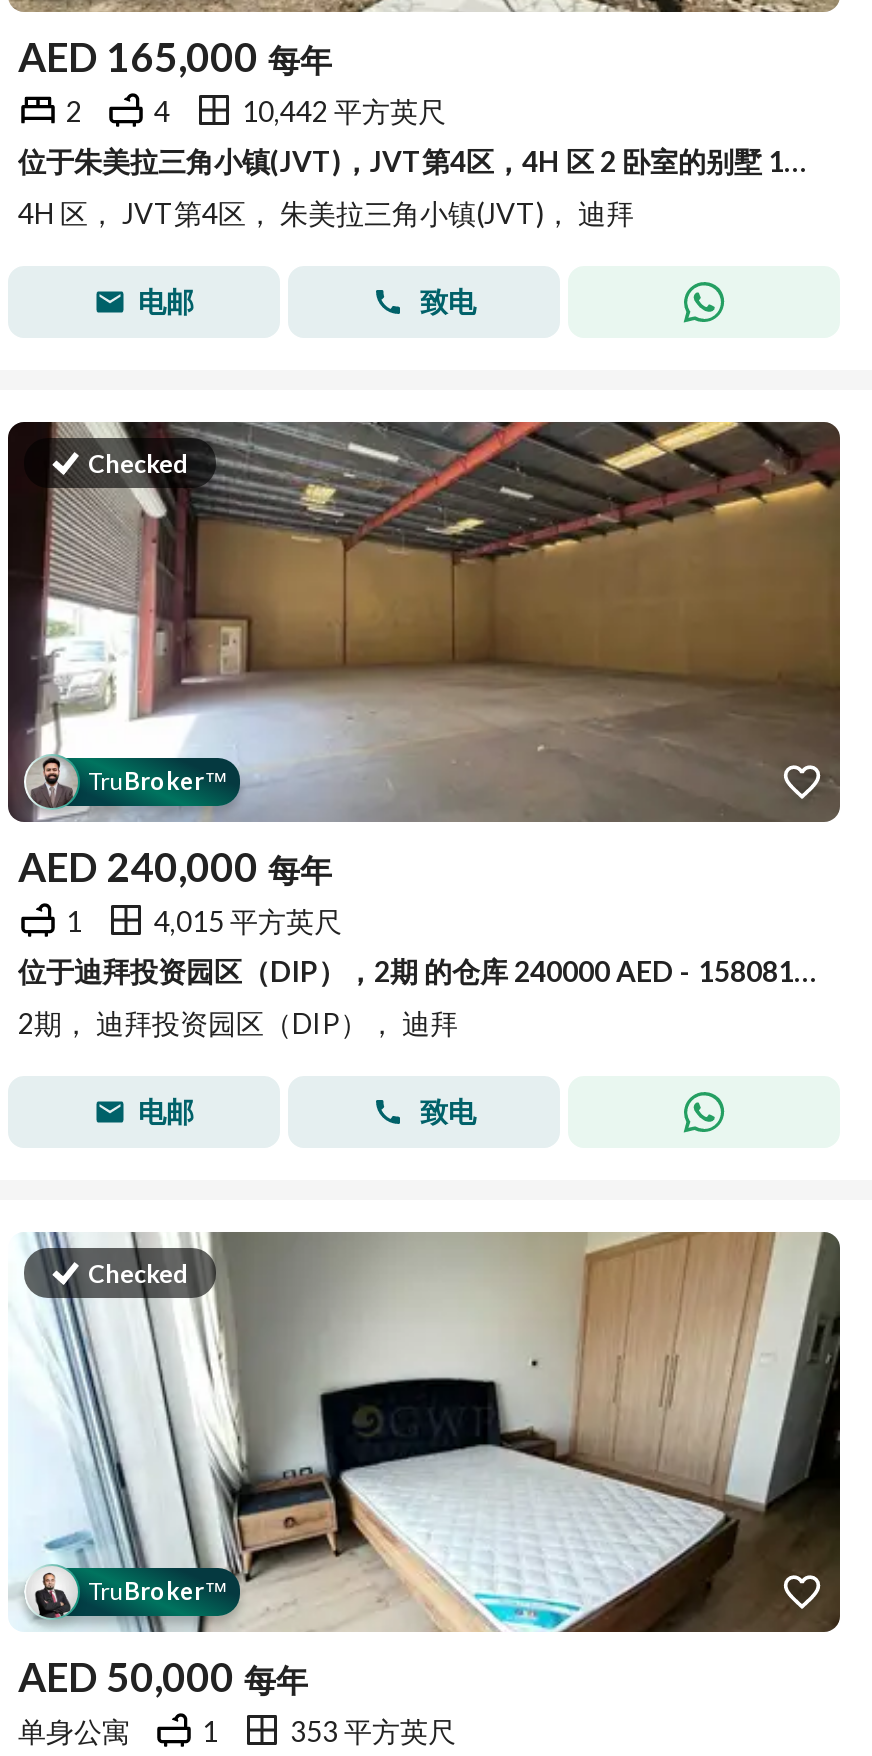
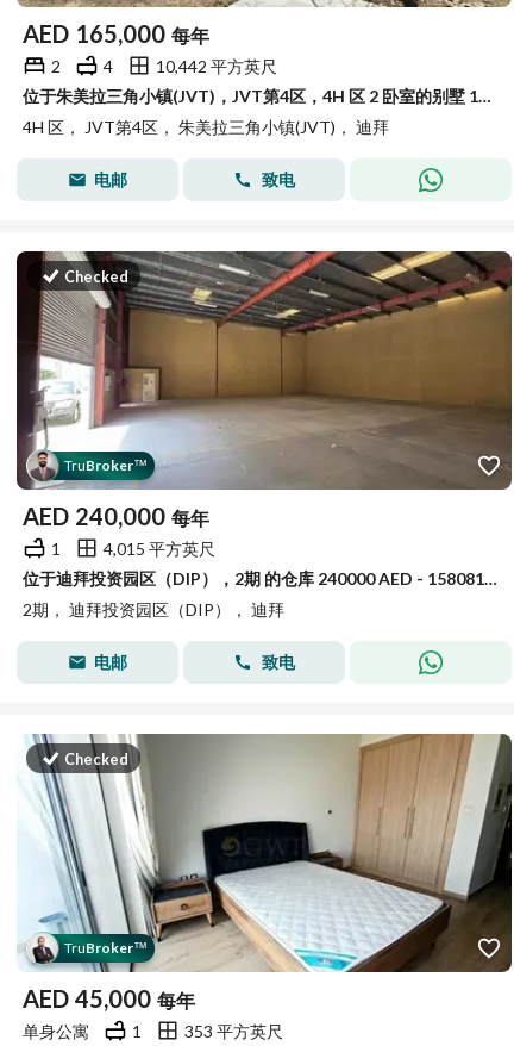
- AED 50,000 每年
+ AED 45,000 每年
